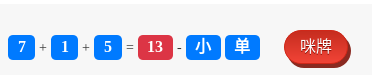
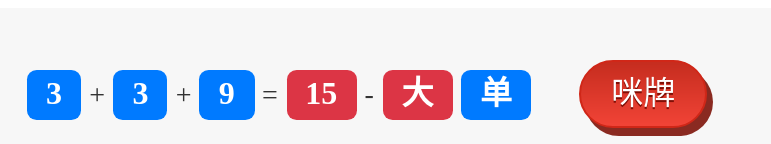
- 7
+ 3

- 1
+ 3

- 5
+ 9

- 13
+ 15

- 小
+ 大
